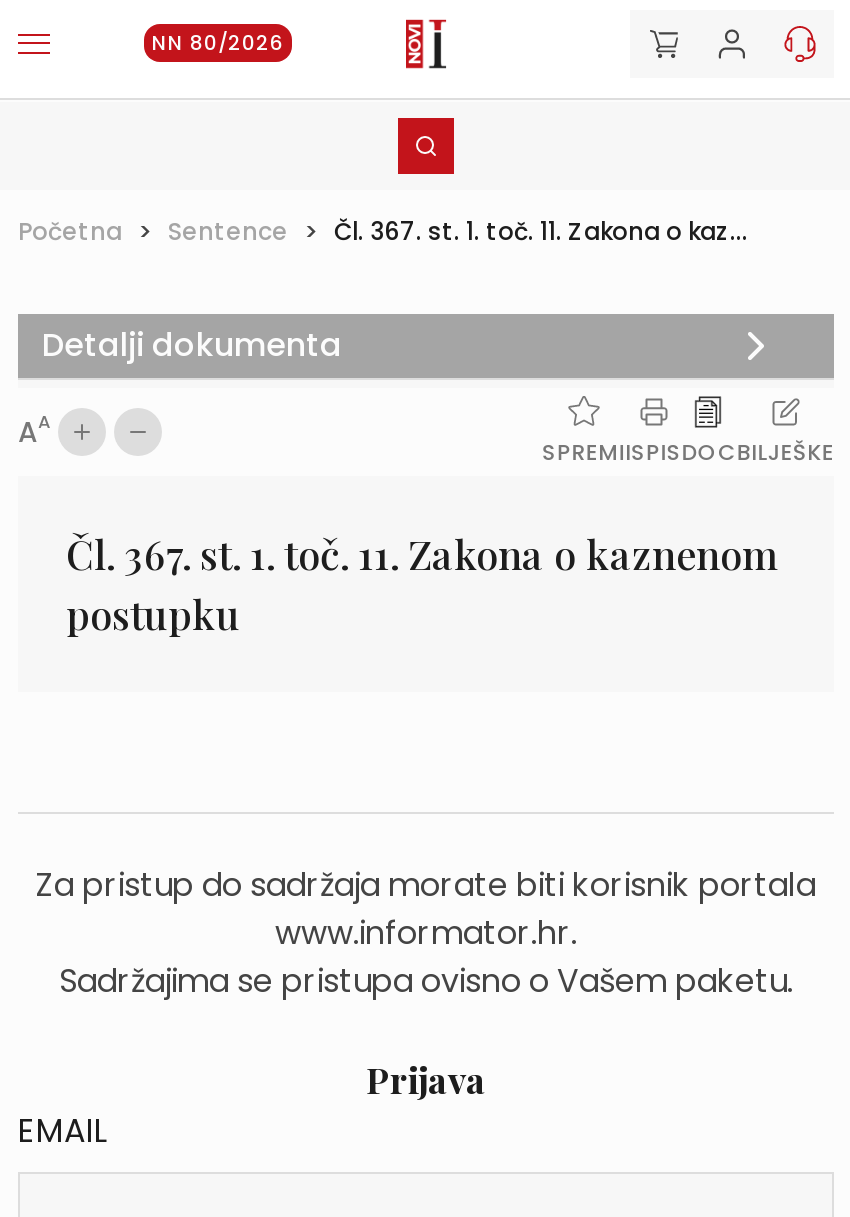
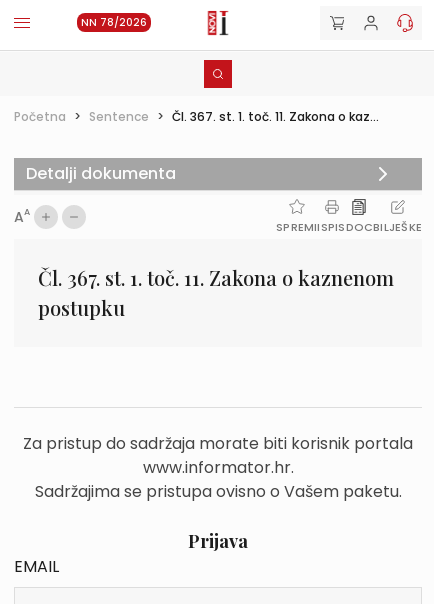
- NN 80/2026
+ NN 78/2026
